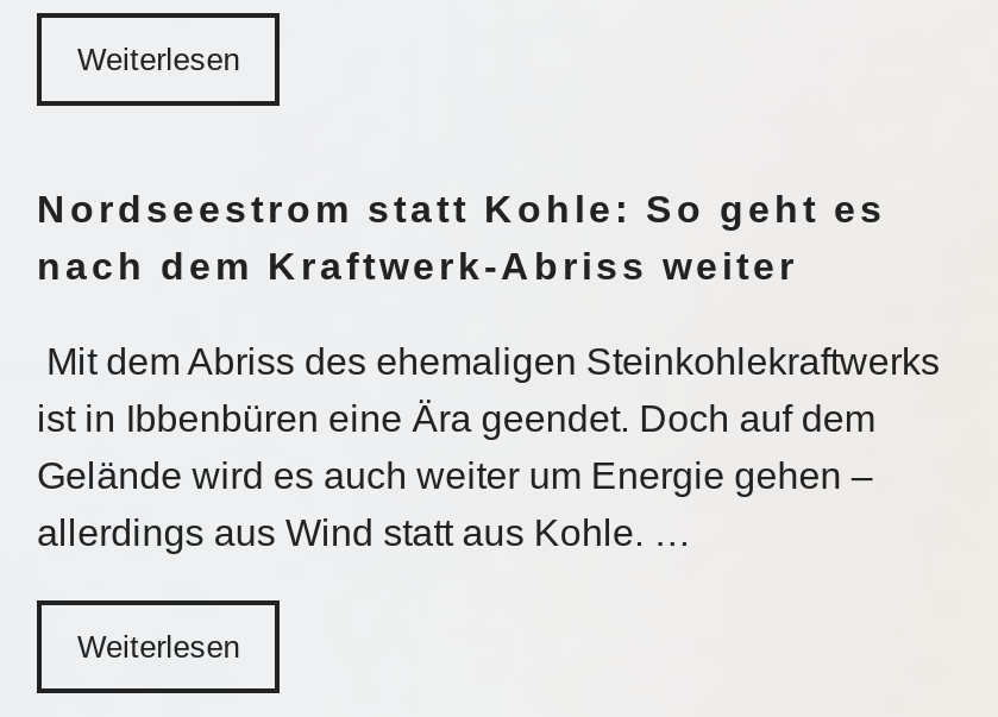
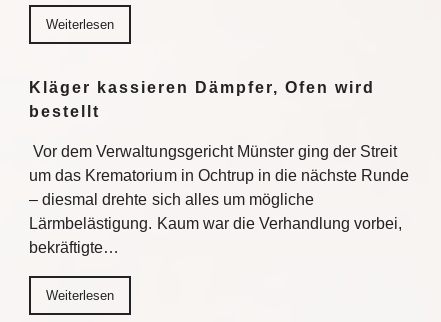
- Nordseestrom statt Kohle: So geht es
- nach dem Kraftwerk-Abriss weiter
+ Kläger kassieren Dämpfer, Ofen wird
+ bestellt

- Mit dem Abriss des ehemaligen Steinkohlekraftwerks
- ist in Ibbenbüren eine Ära geendet. Doch auf dem
- Gelände wird es auch weiter um Energie gehen –
- allerdings aus Wind statt aus Kohle. …
+ Vor dem Verwaltungsgericht Münster ging der Streit
+ um das Krematorium in Ochtrup in die nächste Runde
+ – diesmal drehte sich alles um mögliche
+ Lärmbelästigung. Kaum war die Verhandlung vorbei,
+ bekräftigte…
